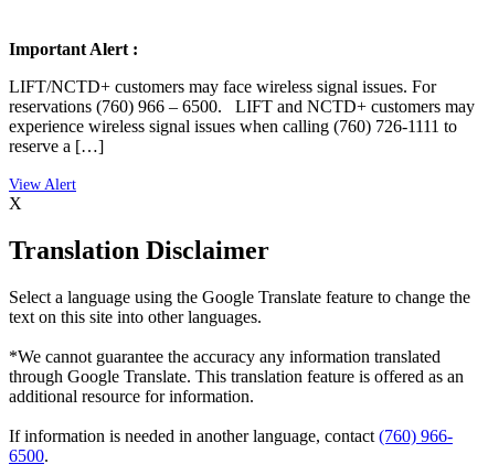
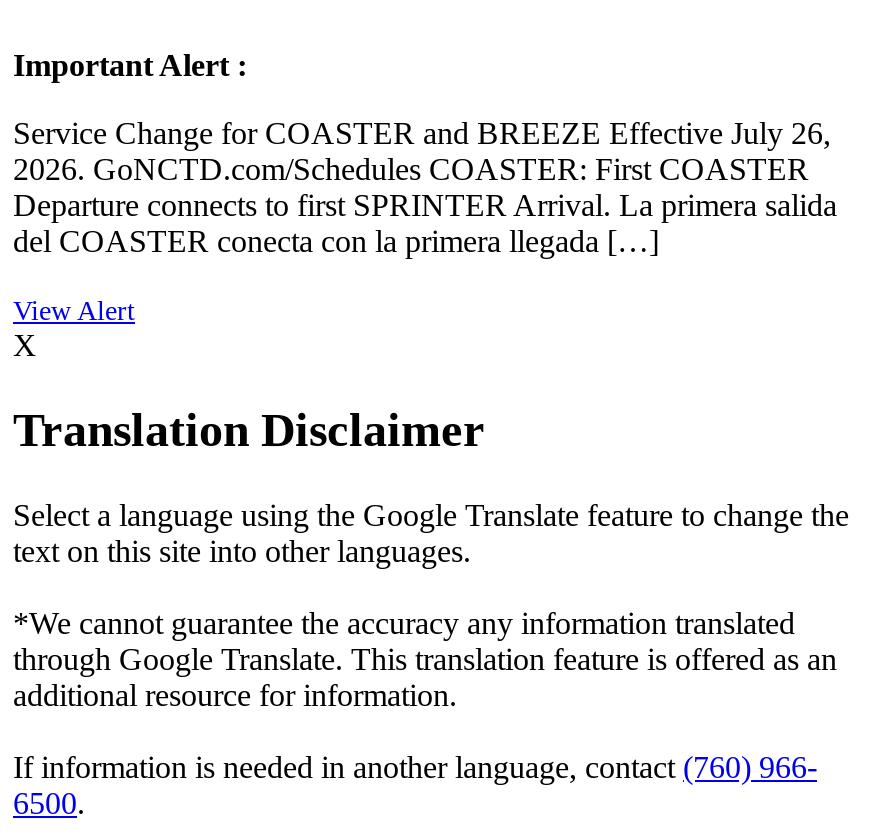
- LIFT/NCTD+ customers may face wireless signal issues. For
- reservations (760) 966 – 6500. LIFT and NCTD+ customers may
- experience wireless signal issues when calling (760) 726-1111 to
- reserve a […]
+ Service Change for COASTER and BREEZE Effective July 26,
+ 2026. GoNCTD.com/Schedules COASTER: First COASTER
+ Departure connects to first SPRINTER Arrival. La primera salida
+ del COASTER conecta con la primera llegada […]
